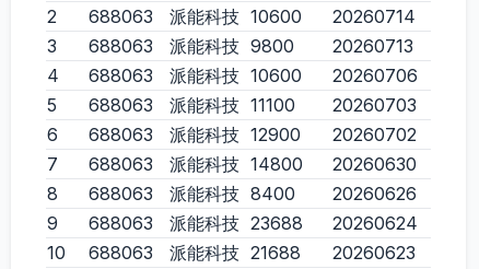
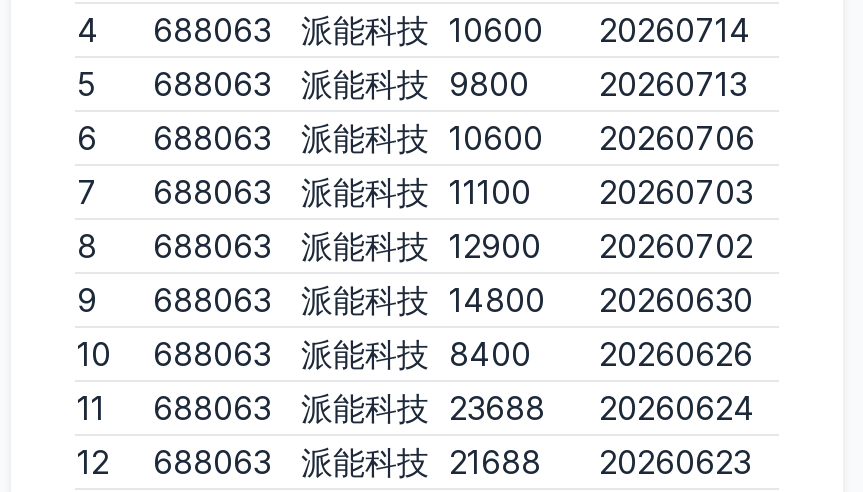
- 2 688063 派能科技 10600 20260714
+ 4 688063 派能科技 10600 20260714

- 3 688063 派能科技 9800 20260713
+ 5 688063 派能科技 9800 20260713

- 4 688063 派能科技 10600 20260706
+ 6 688063 派能科技 10600 20260706

- 5 688063 派能科技 11100 20260703
+ 7 688063 派能科技 11100 20260703

- 6 688063 派能科技 12900 20260702
+ 8 688063 派能科技 12900 20260702

- 7 688063 派能科技 14800 20260630
+ 9 688063 派能科技 14800 20260630

- 8 688063 派能科技 8400 20260626
+ 10 688063 派能科技 8400 20260626

- 9 688063 派能科技 23688 20260624
+ 11 688063 派能科技 23688 20260624

- 10 688063 派能科技 21688 20260623
+ 12 688063 派能科技 21688 20260623
